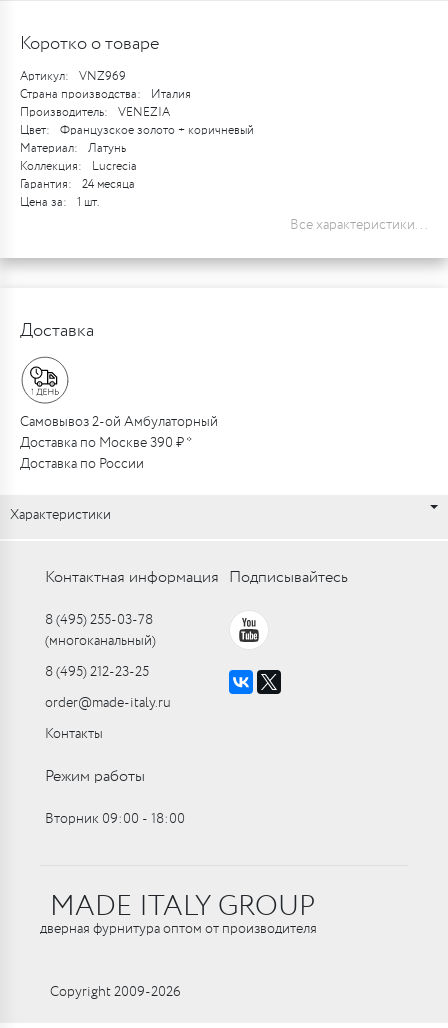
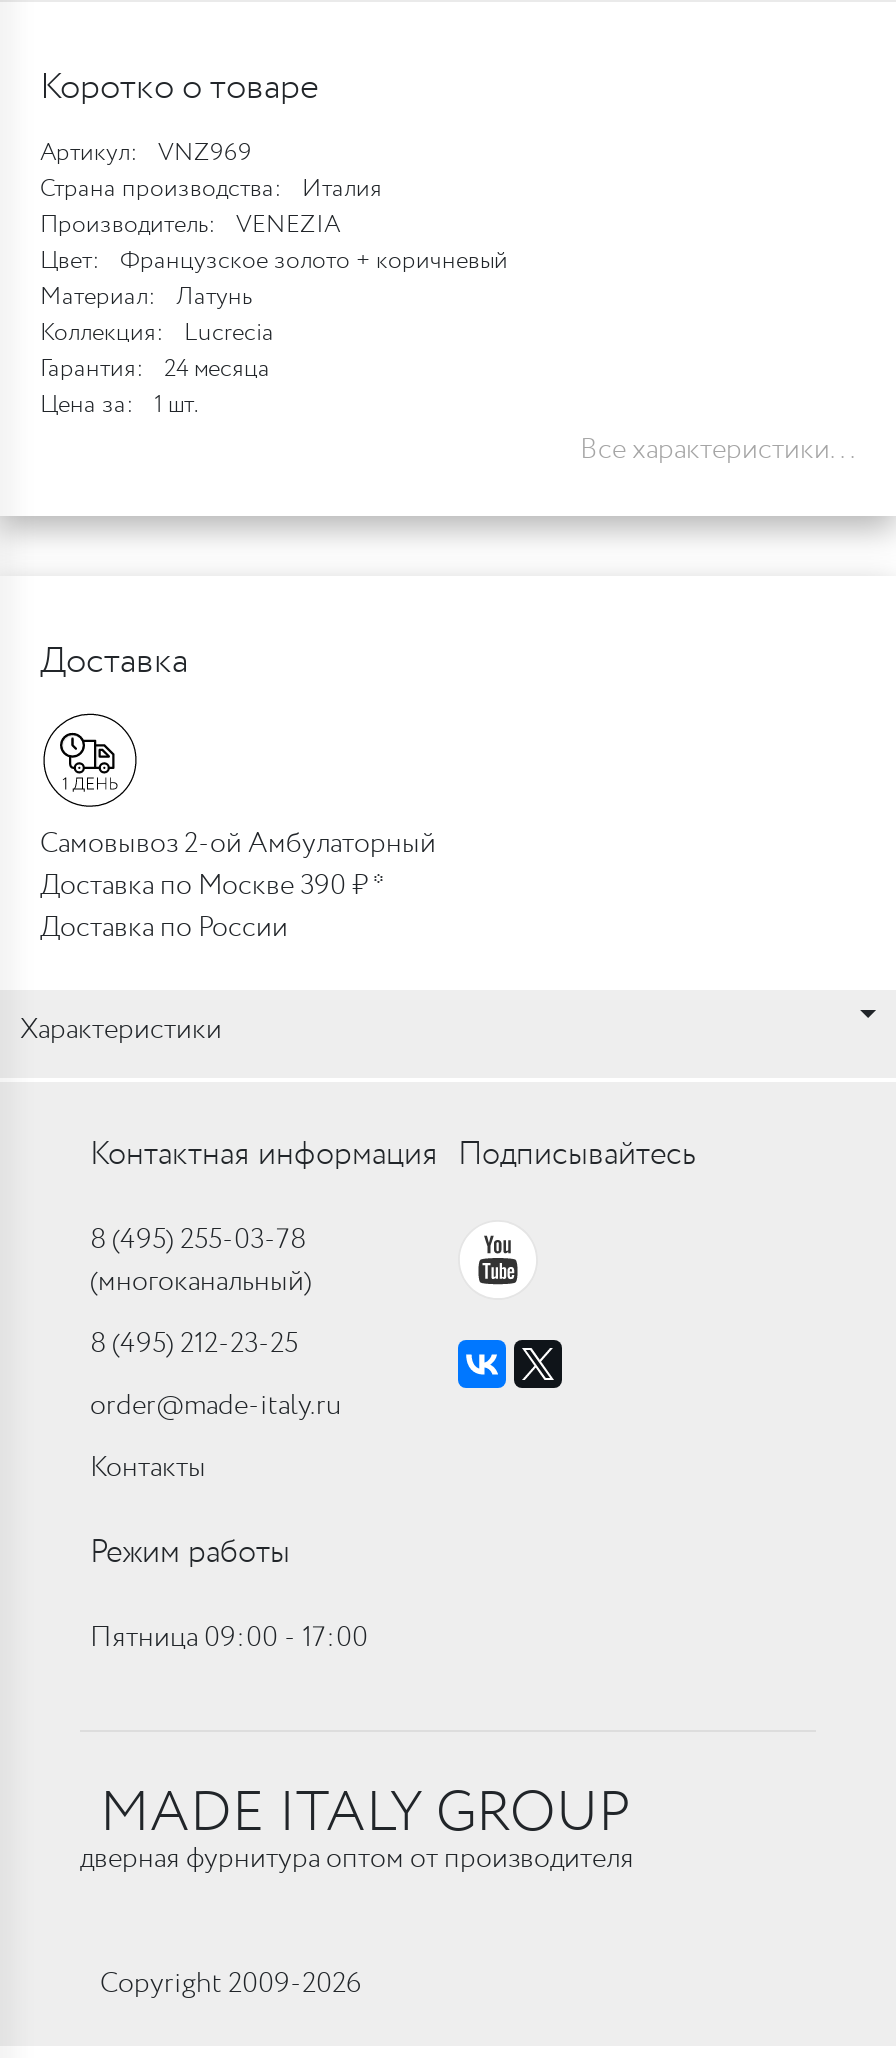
- Вторник 09:00 ‑ 18:00
+ Пятница 09:00 ‑ 17:00
